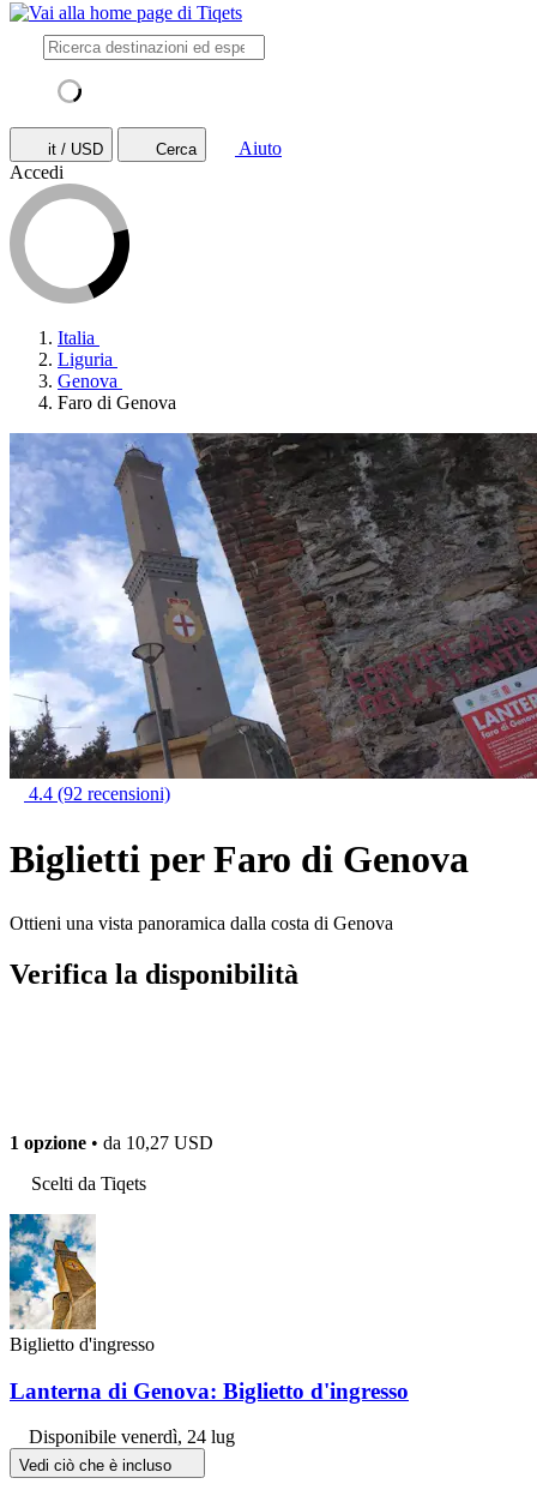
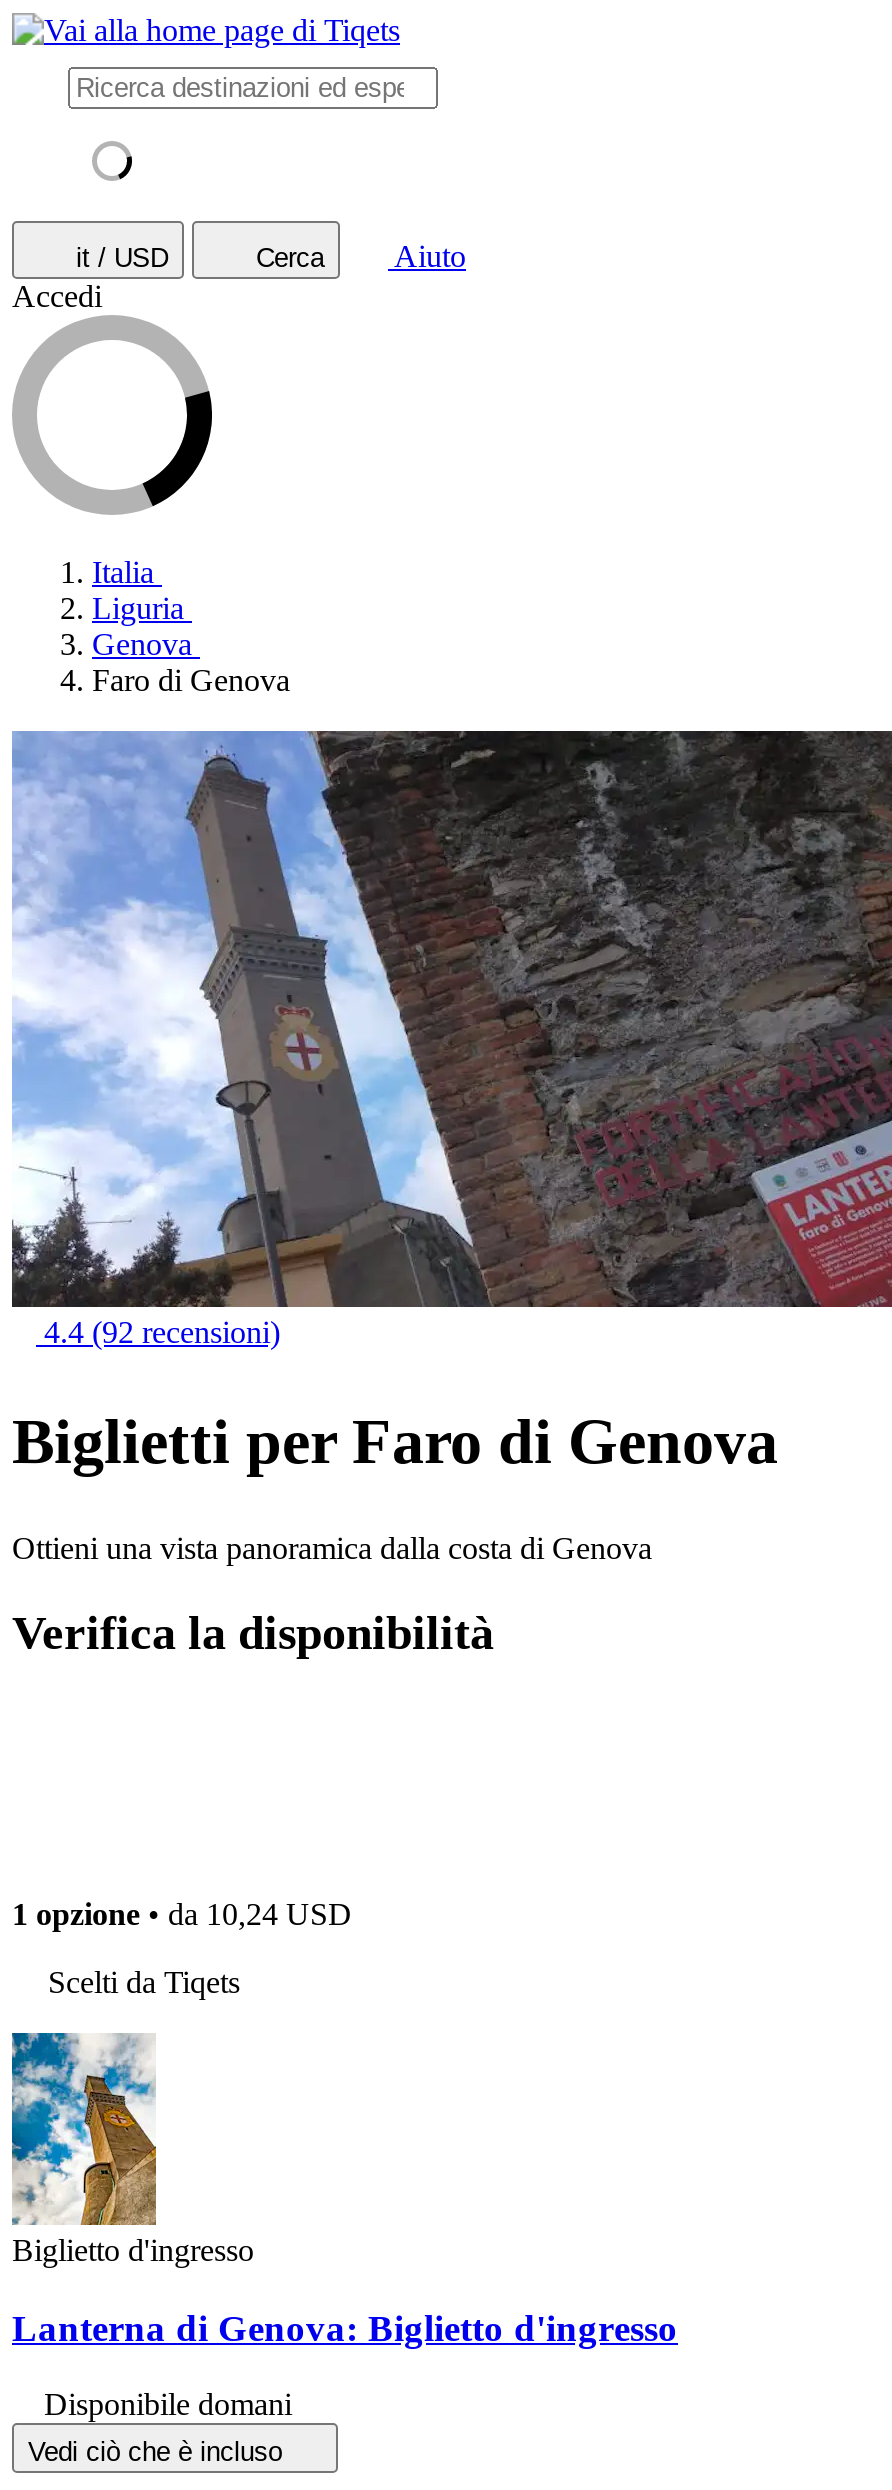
- 1 opzione • da 10,27 USD
+ 1 opzione • da 10,24 USD

- Disponibile venerdì, 24 lug
+ Disponibile domani
